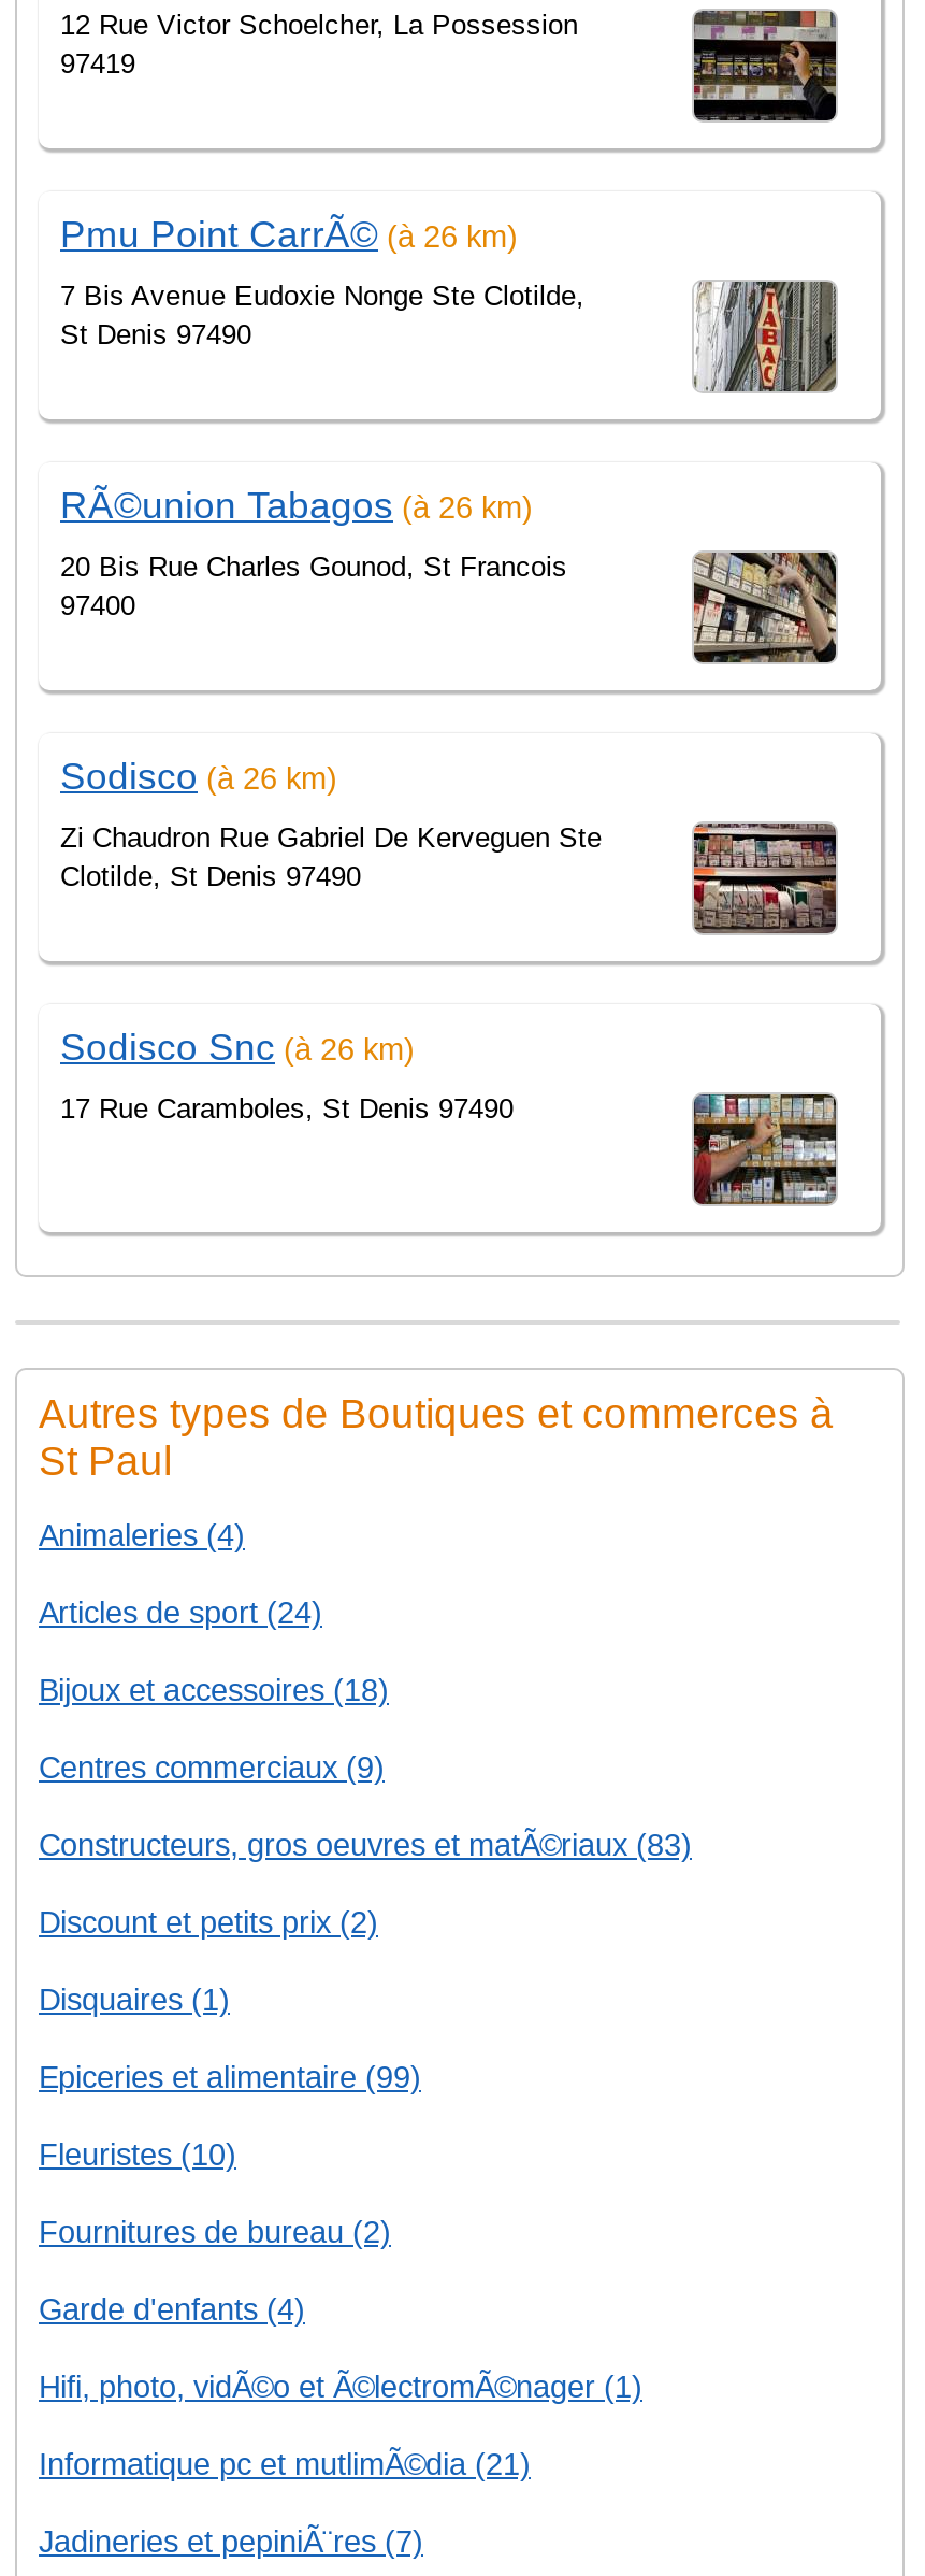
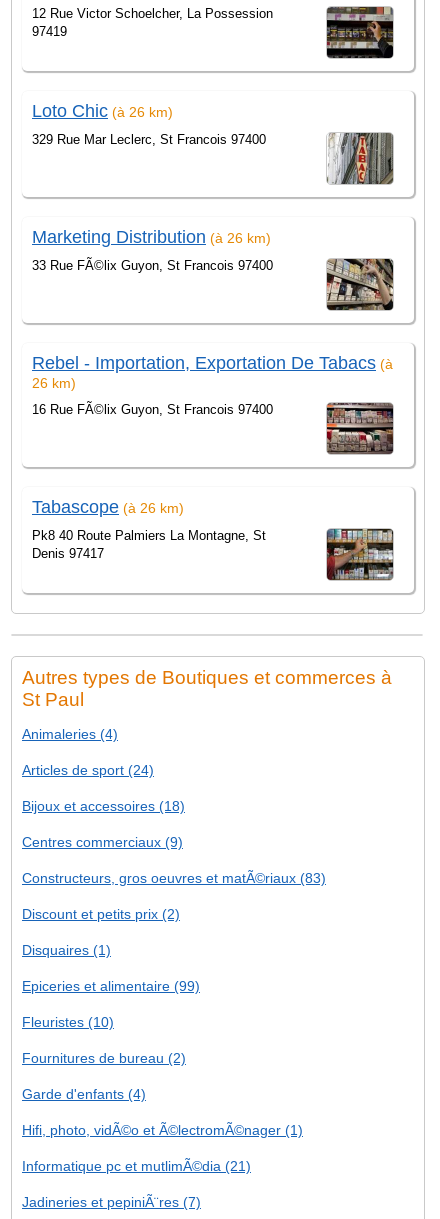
- Pmu Point CarrÃ© (à 26 km)
+ Loto Chic (à 26 km)

- 7 Bis Avenue Eudoxie Nonge Ste Clotilde,
- St Denis 97490
+ 329 Rue Mar Leclerc, St Francois 97400

- RÃ©union Tabagos (à 26 km)
+ Marketing Distribution (à 26 km)

- 20 Bis Rue Charles Gounod, St Francois
- 97400
+ 33 Rue FÃ©lix Guyon, St Francois 97400

- Sodisco (à 26 km)
+ Rebel - Importation, Exportation De Tabacs (à
+ 26 km)

- Zi Chaudron Rue Gabriel De Kerveguen Ste
- Clotilde, St Denis 97490
+ 16 Rue FÃ©lix Guyon, St Francois 97400

- Sodisco Snc (à 26 km)
+ Tabascope (à 26 km)

- 17 Rue Caramboles, St Denis 97490
+ Pk8 40 Route Palmiers La Montagne, St
+ Denis 97417
